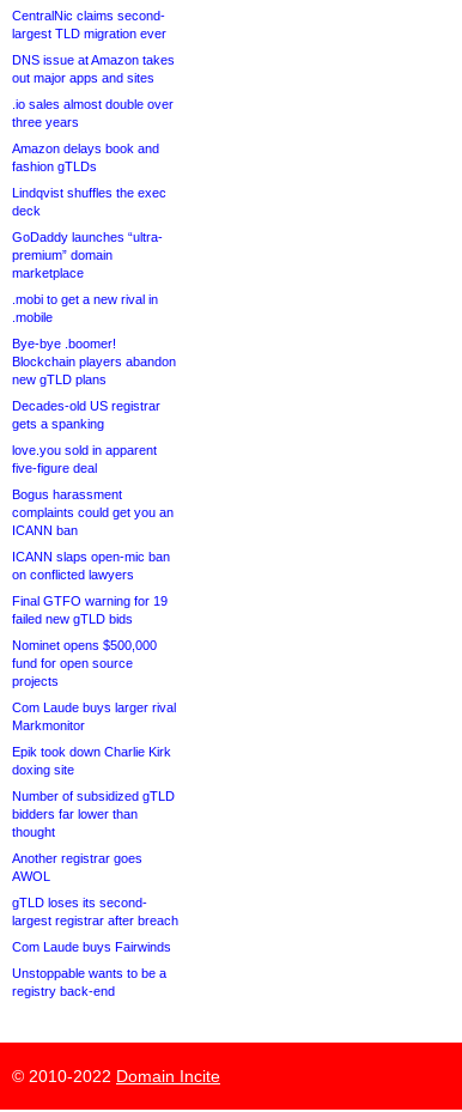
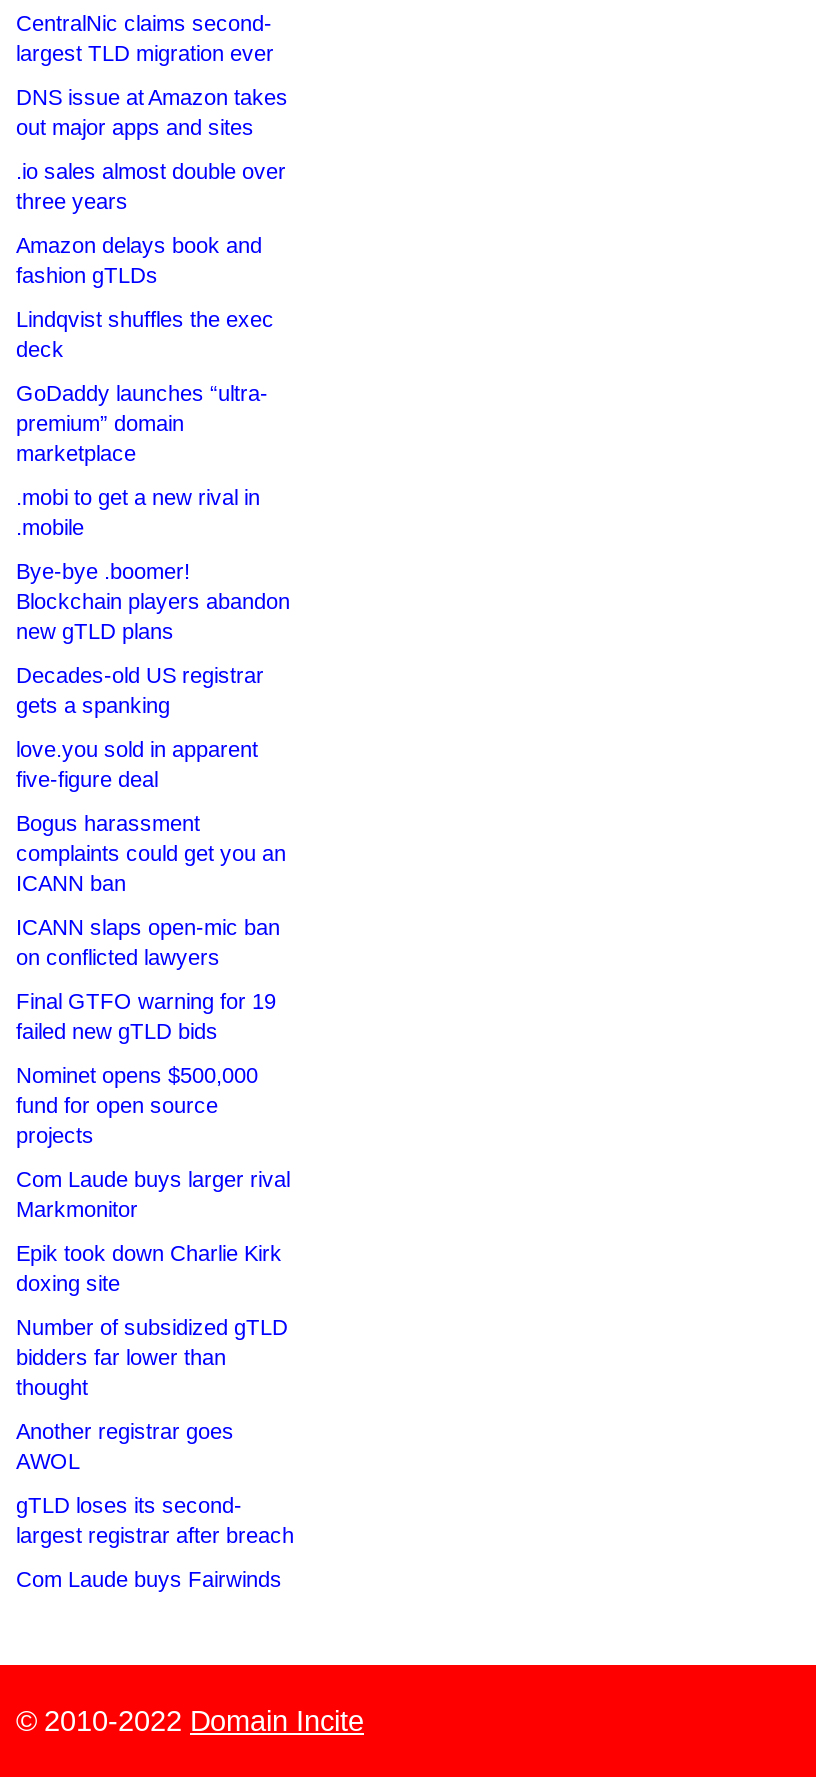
- Unstoppable wants to be a
- registry back-end
